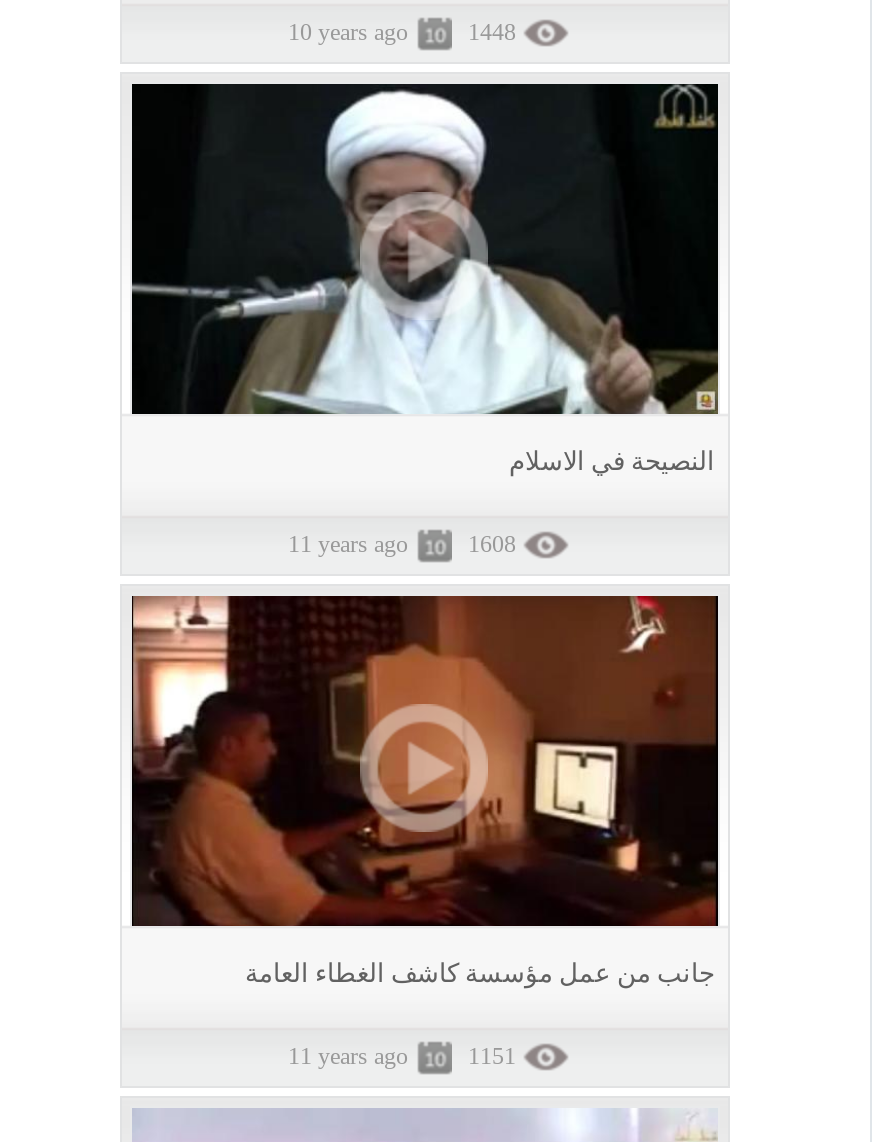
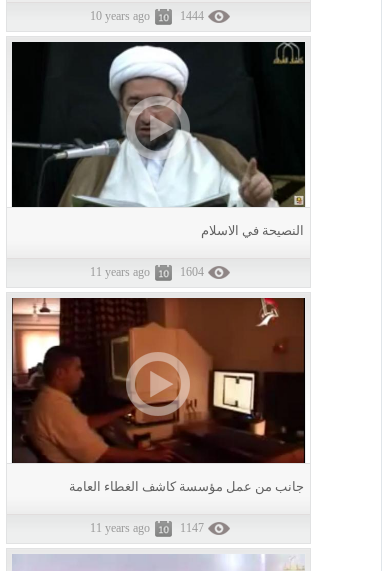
- 1448
+ 1444

- 1608
+ 1604

- 1151
+ 1147
